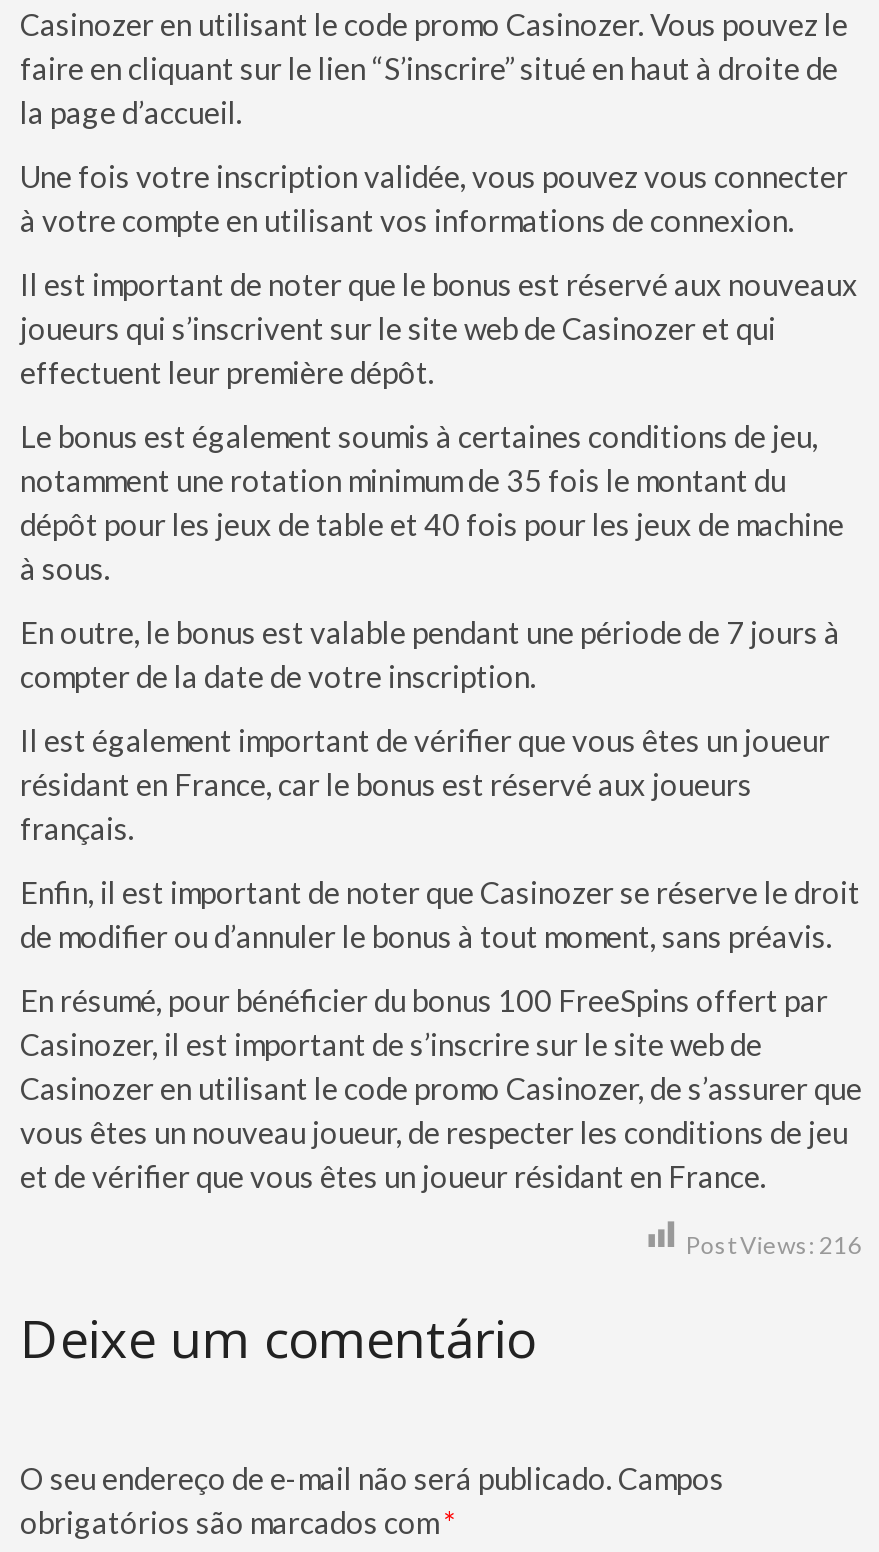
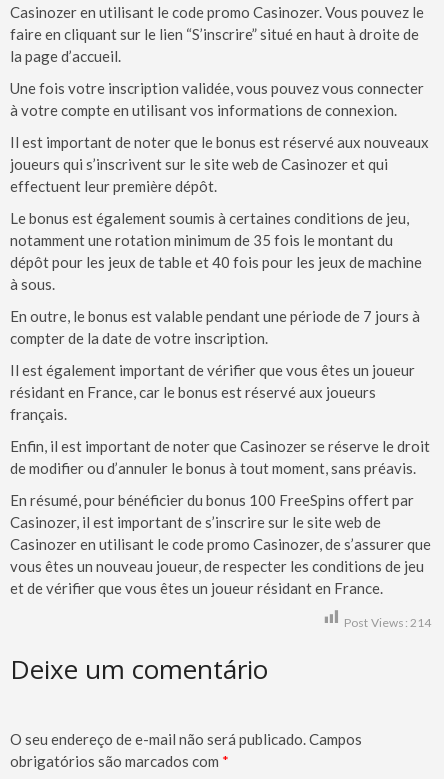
- Post Views: 216
+ Post Views: 214
